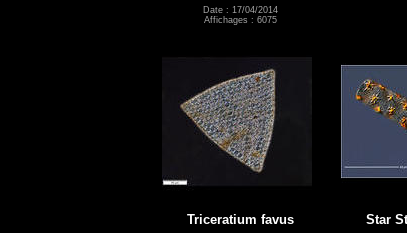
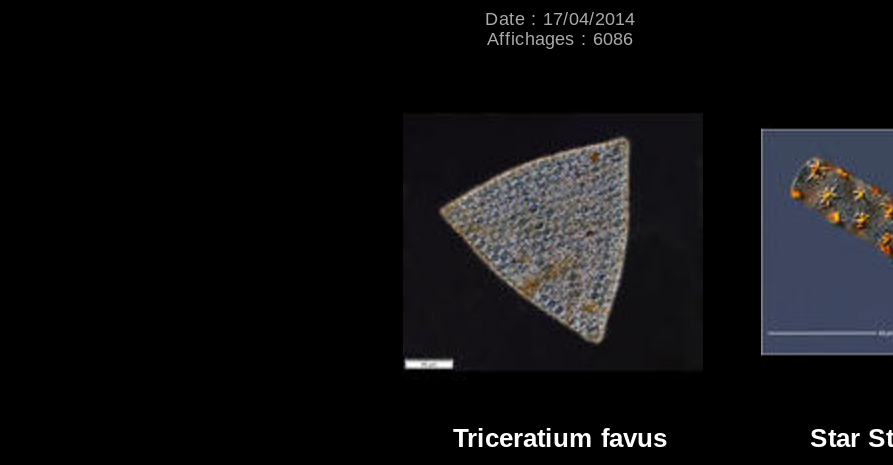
- Affichages : 6075
+ Affichages : 6086
